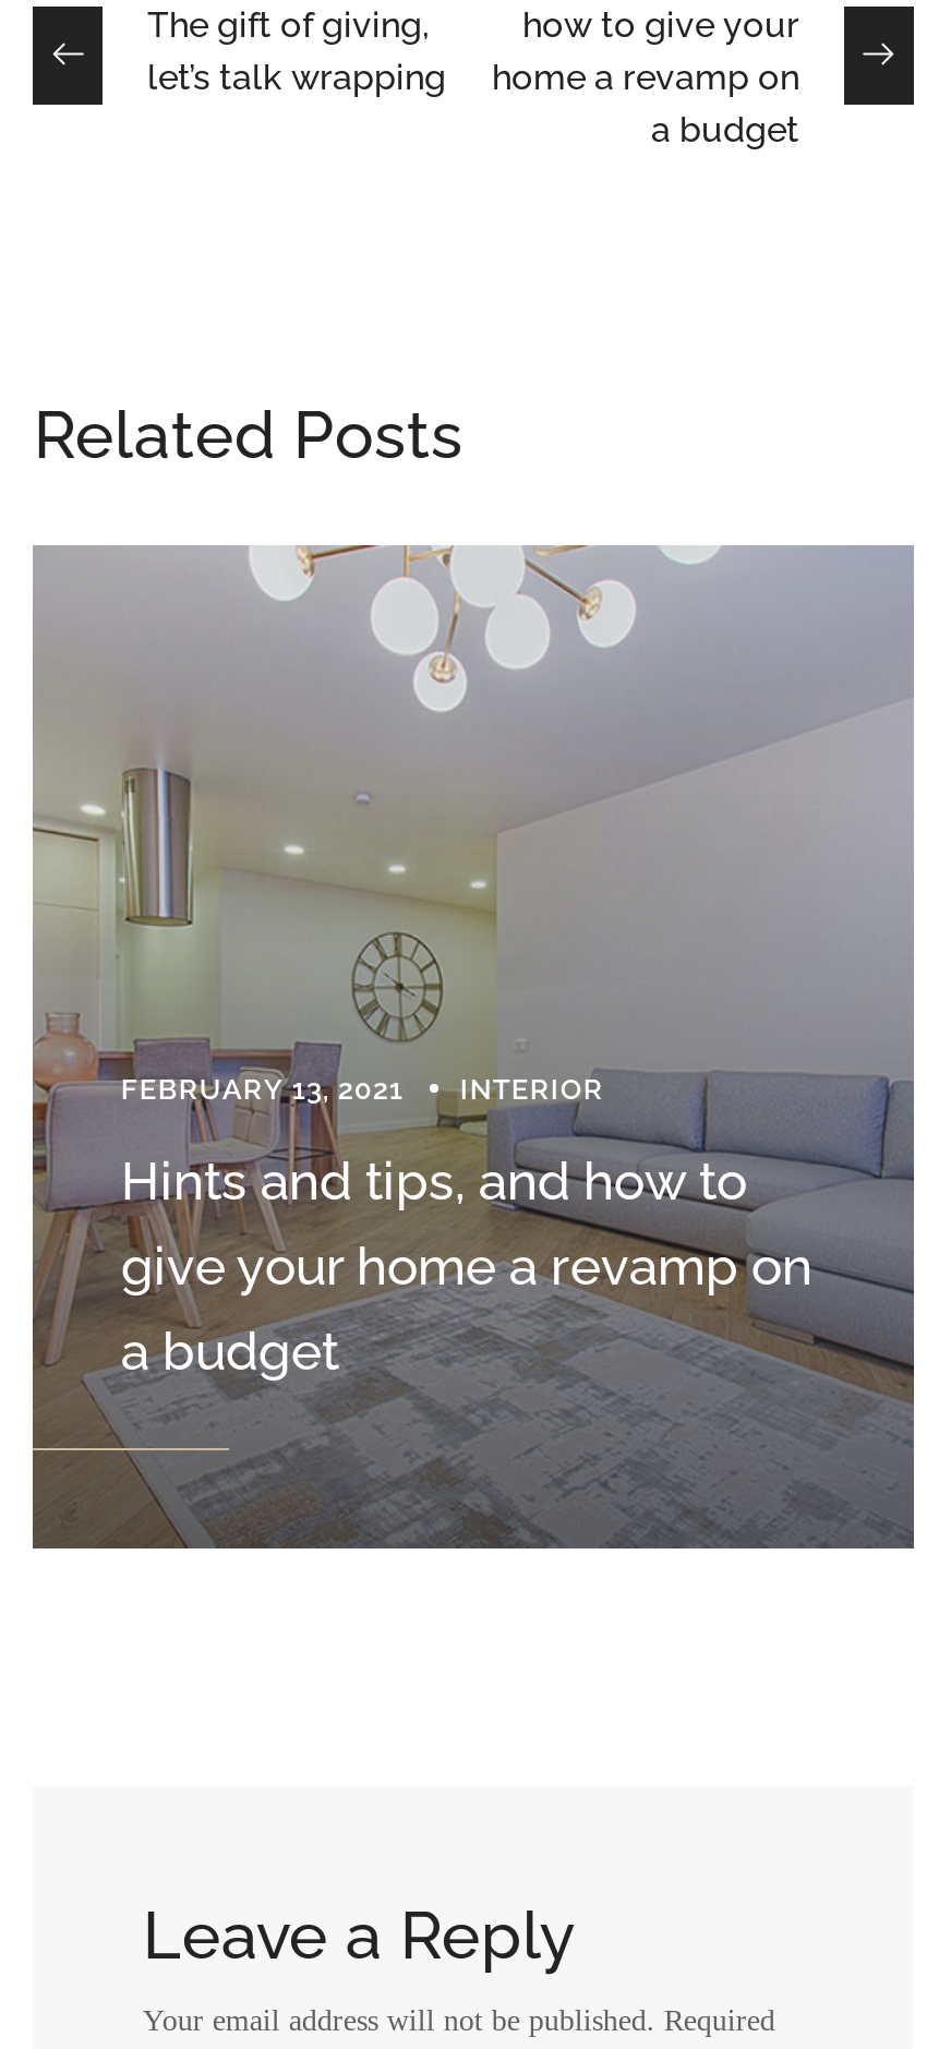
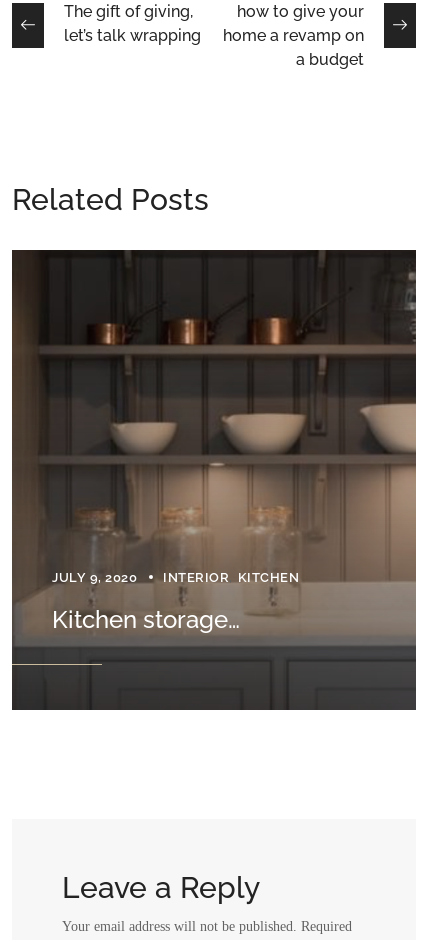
- [image]
- FEBRUARY 13, 2021
- INTERIOR
+ [image]
+ JULY 9, 2020
+ INTERIOR KITCHEN

- Hints and tips, and how to
- give your home a revamp on
- a budget
+ Kitchen storage…
